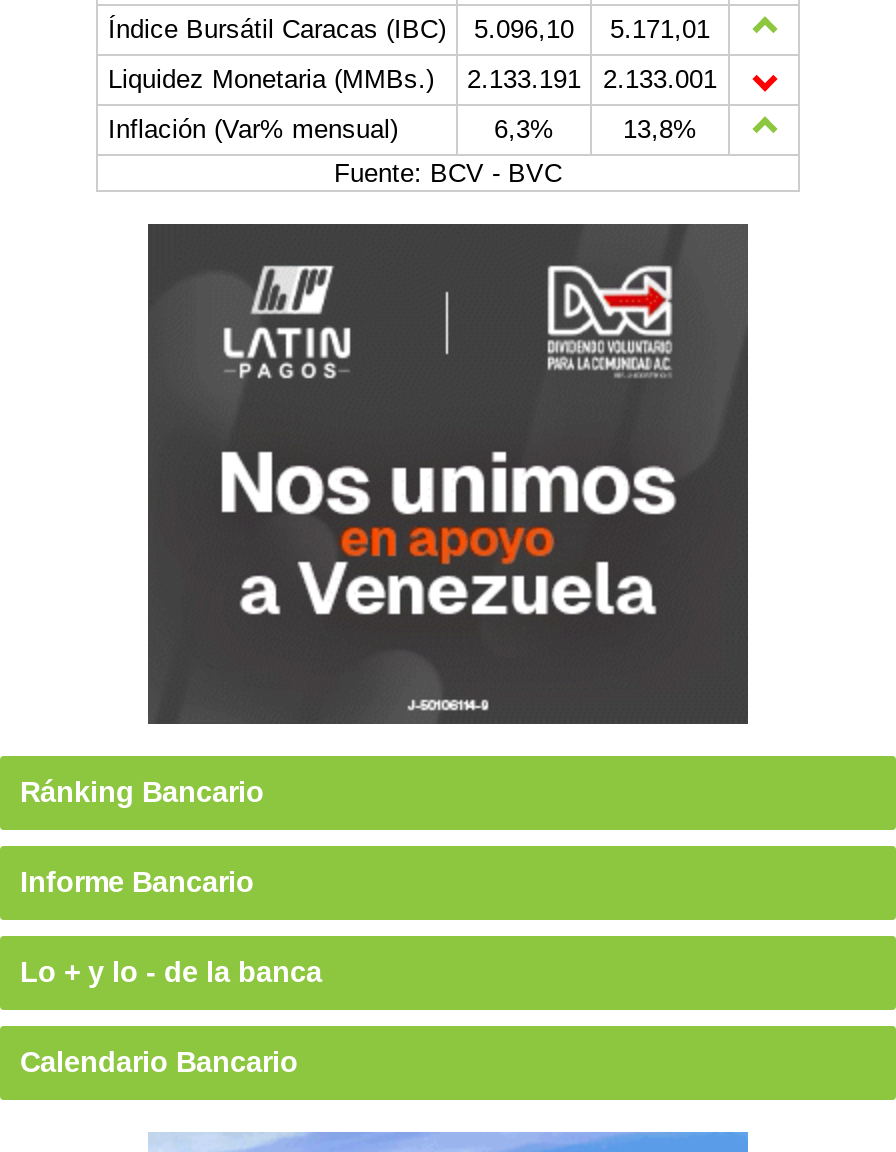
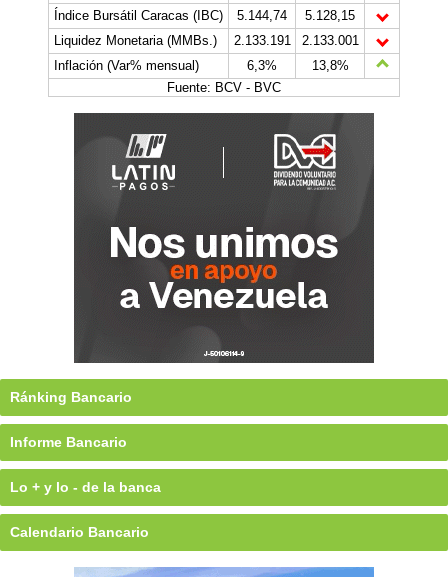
- 5.096,10
+ 5.144,74

- 5.171,01
+ 5.128,15
